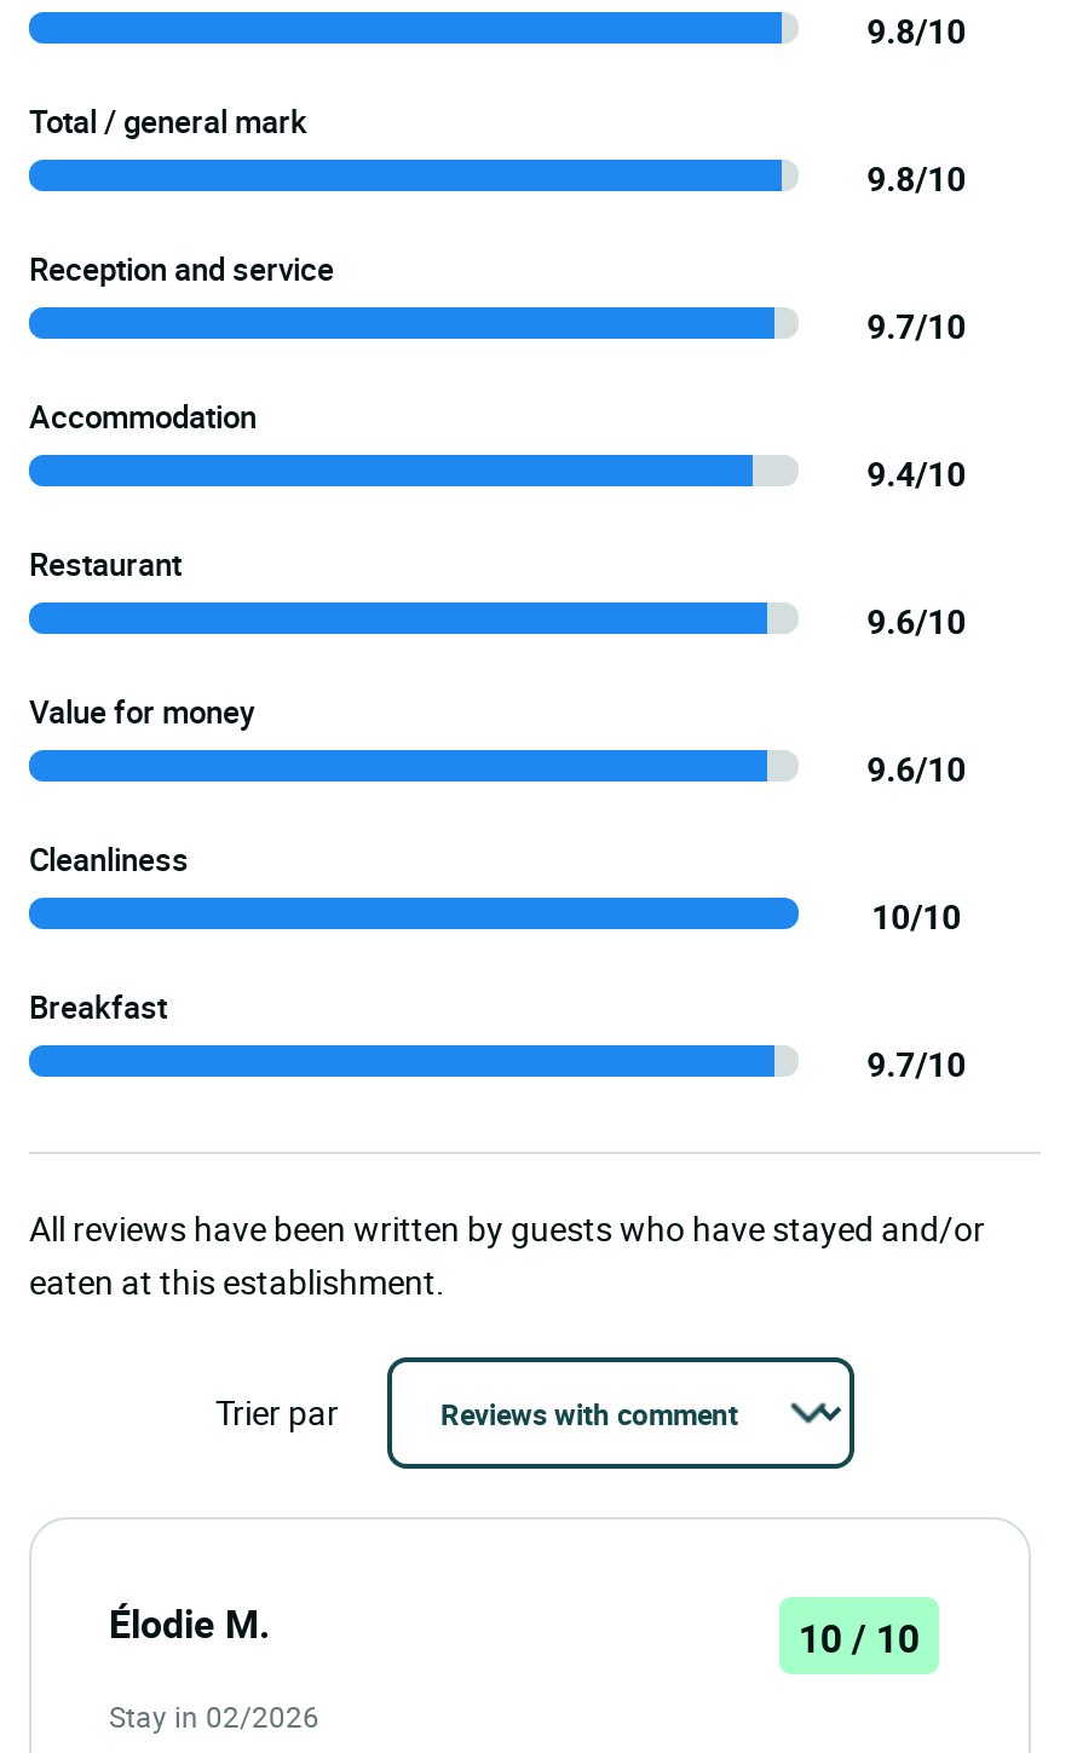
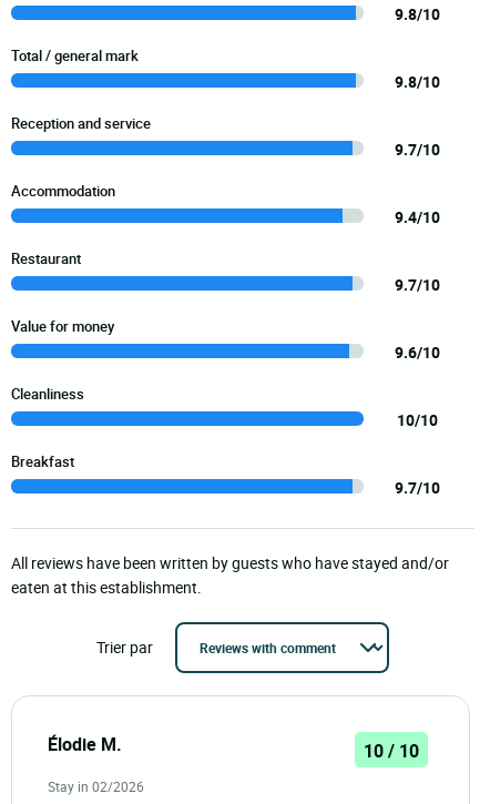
- 9.6/10
+ 9.7/10
